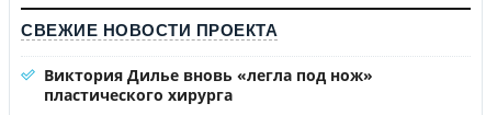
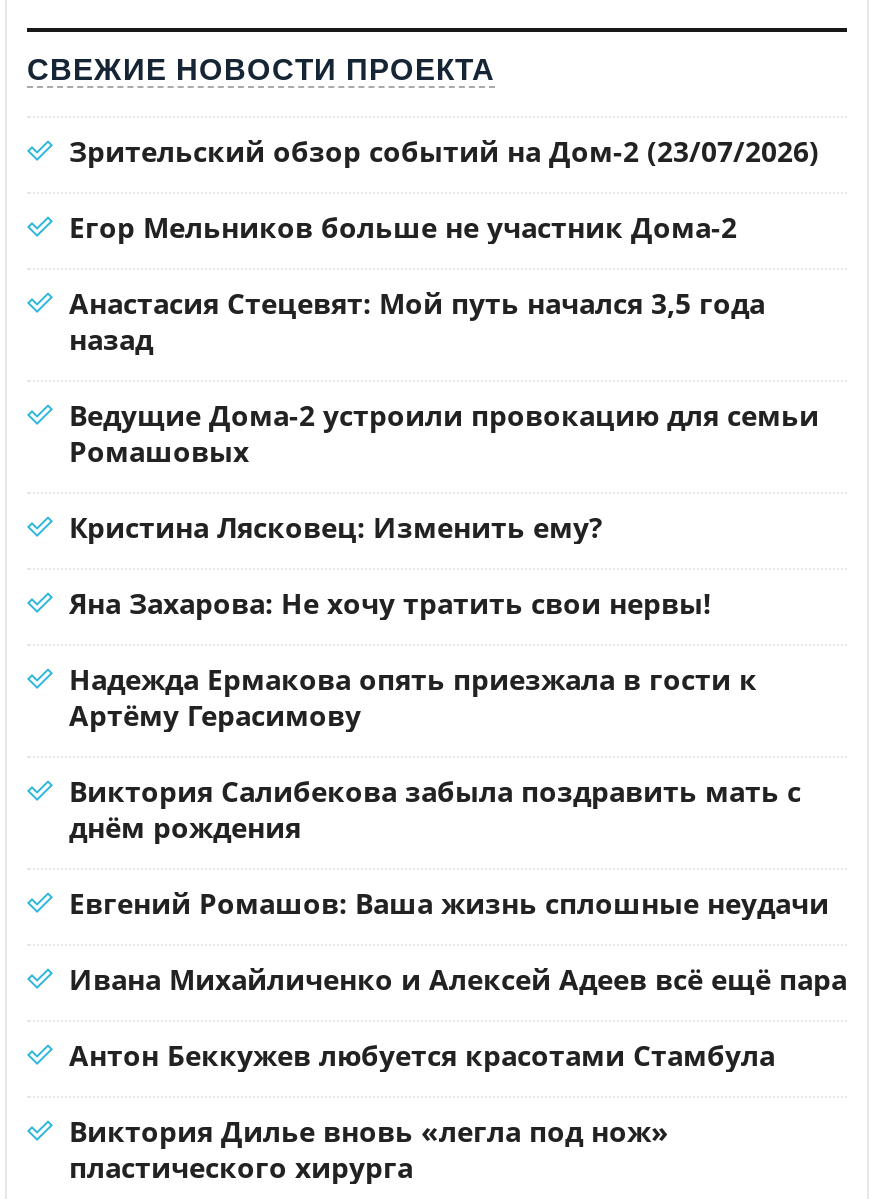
+ Зрительский обзор событий на Дом-2 (23/07/2026)
+ Егор Мельников больше не участник Дома-2
+ Анастасия Стецевят: Мой путь начался 3,5 года
+ назад
+ Ведущие Дома-2 устроили провокацию для семьи
+ Ромашовых
+ Кристина Лясковец: Изменить ему?
+ Яна Захарова: Не хочу тратить свои нервы!
+ Надежда Ермакова опять приезжала в гости к
+ Артёму Герасимову
+ Виктория Салибекова забыла поздравить мать с
+ днём рождения
+ Евгений Ромашов: Ваша жизнь сплошные неудачи
+ Ивана Михайличенко и Алексей Адеев всё ещё пара
+ Антон Беккужев любуется красотами Стамбула
